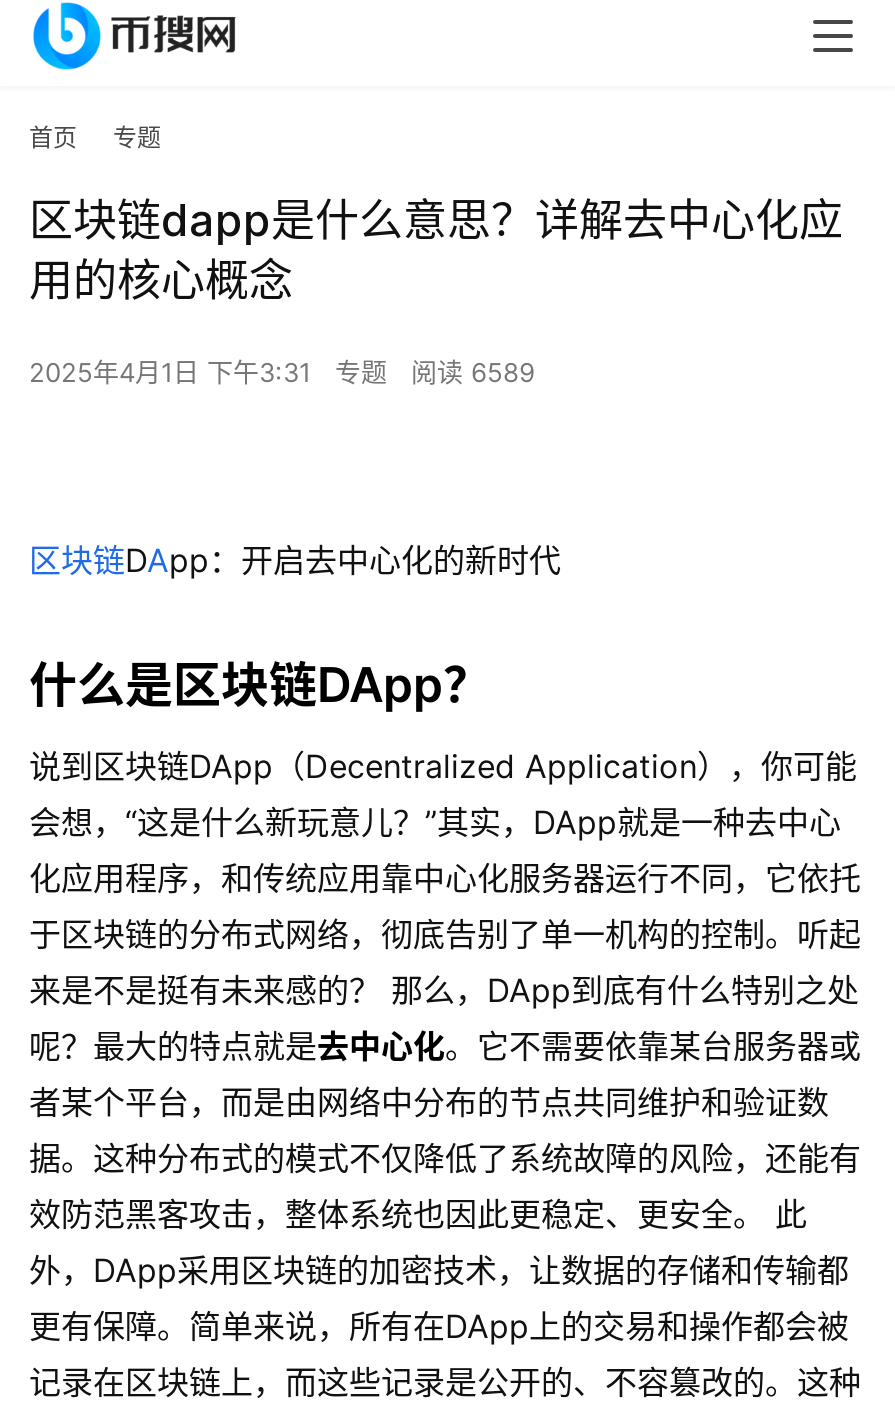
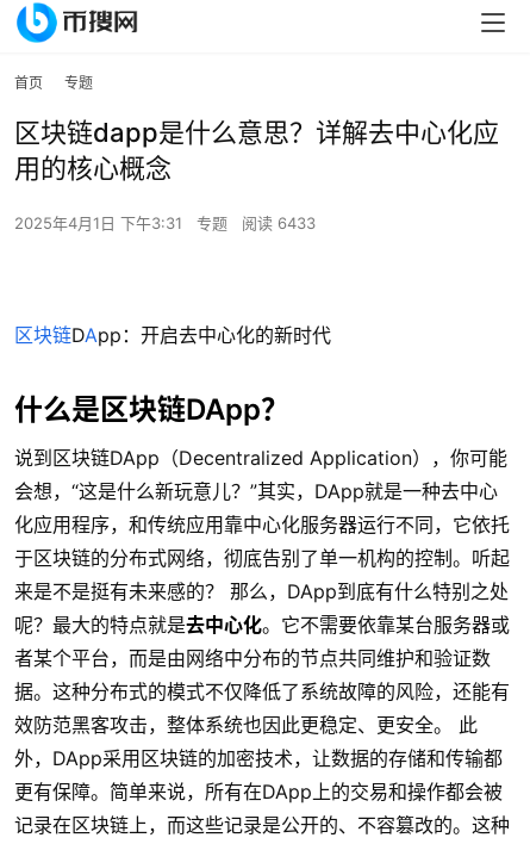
- 2025年4月1日 下午3:31 专题 阅读 6589
+ 2025年4月1日 下午3:31 专题 阅读 6433
